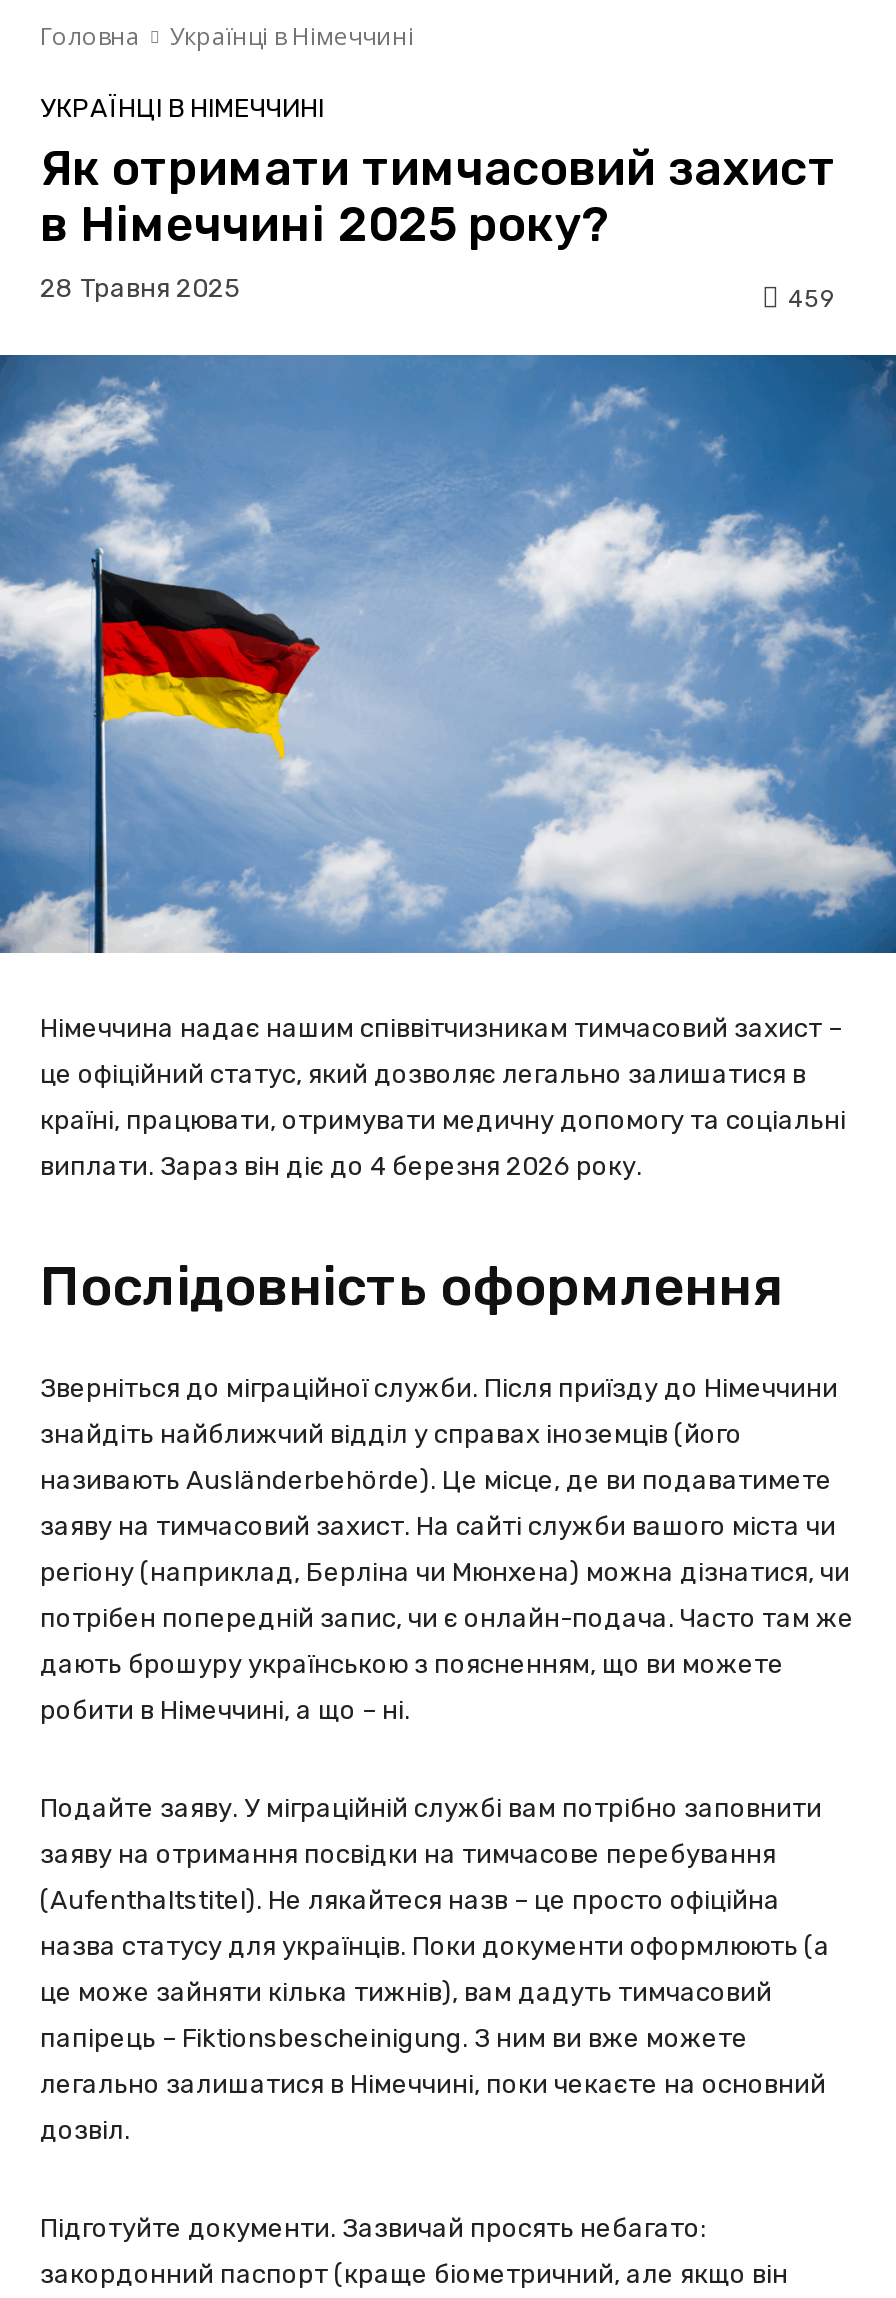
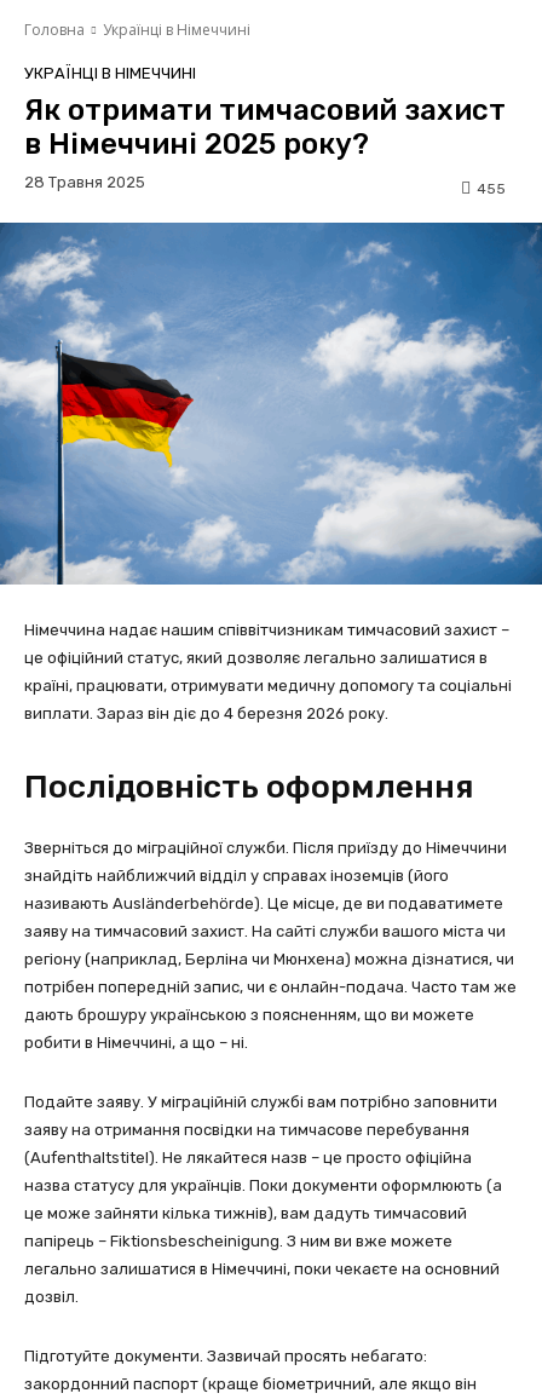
- 459
+ 455
